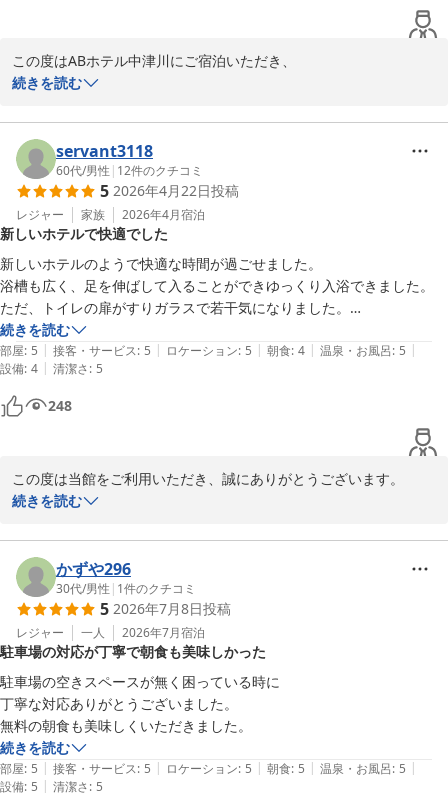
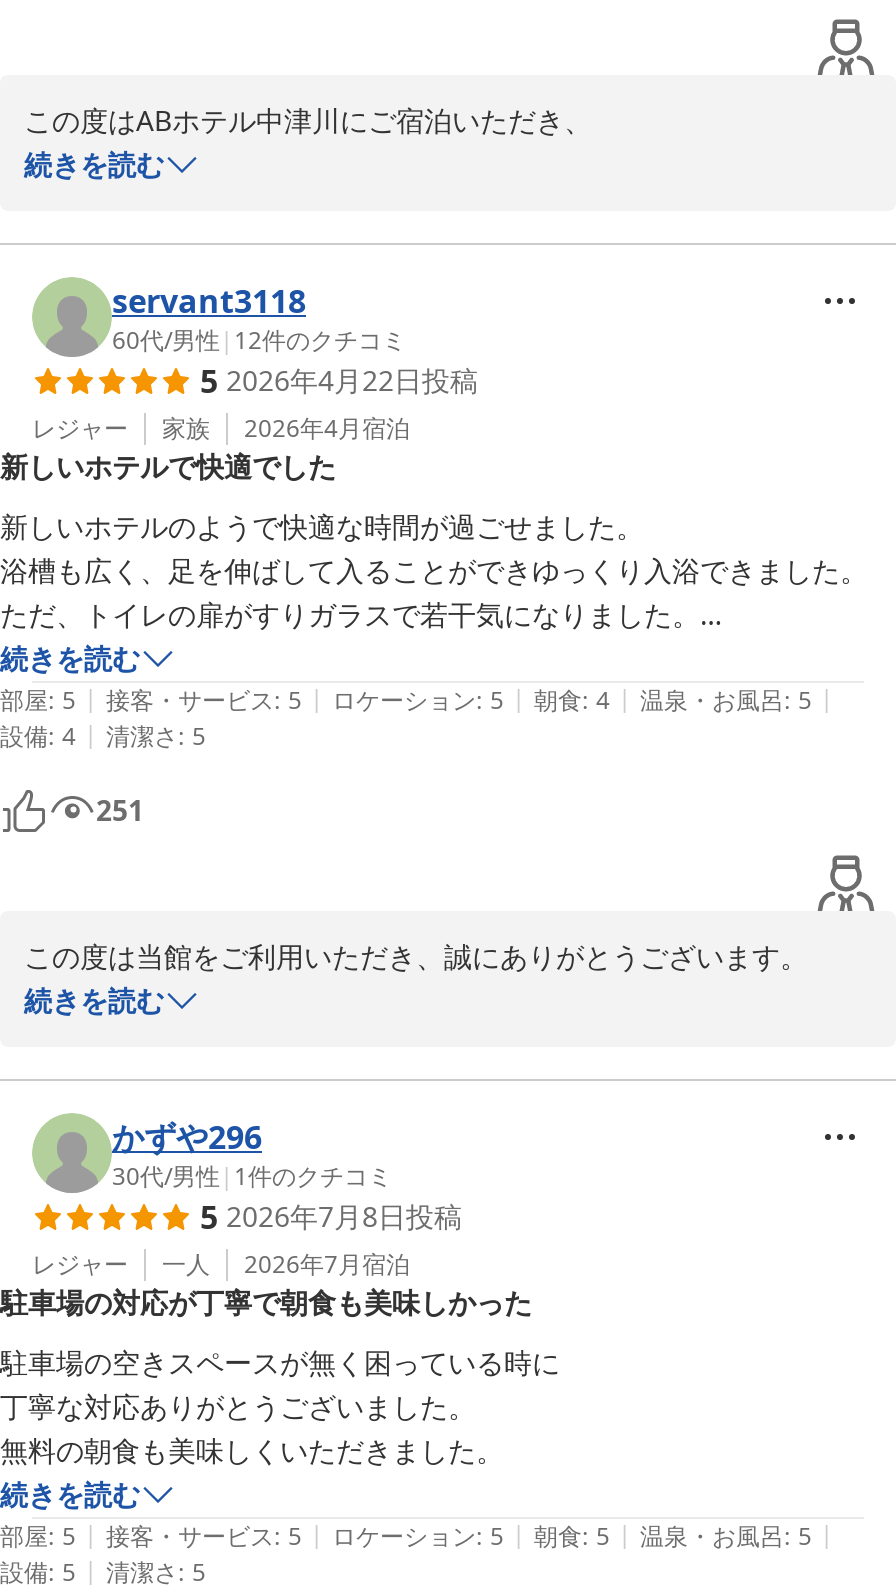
- 248
+ 251
